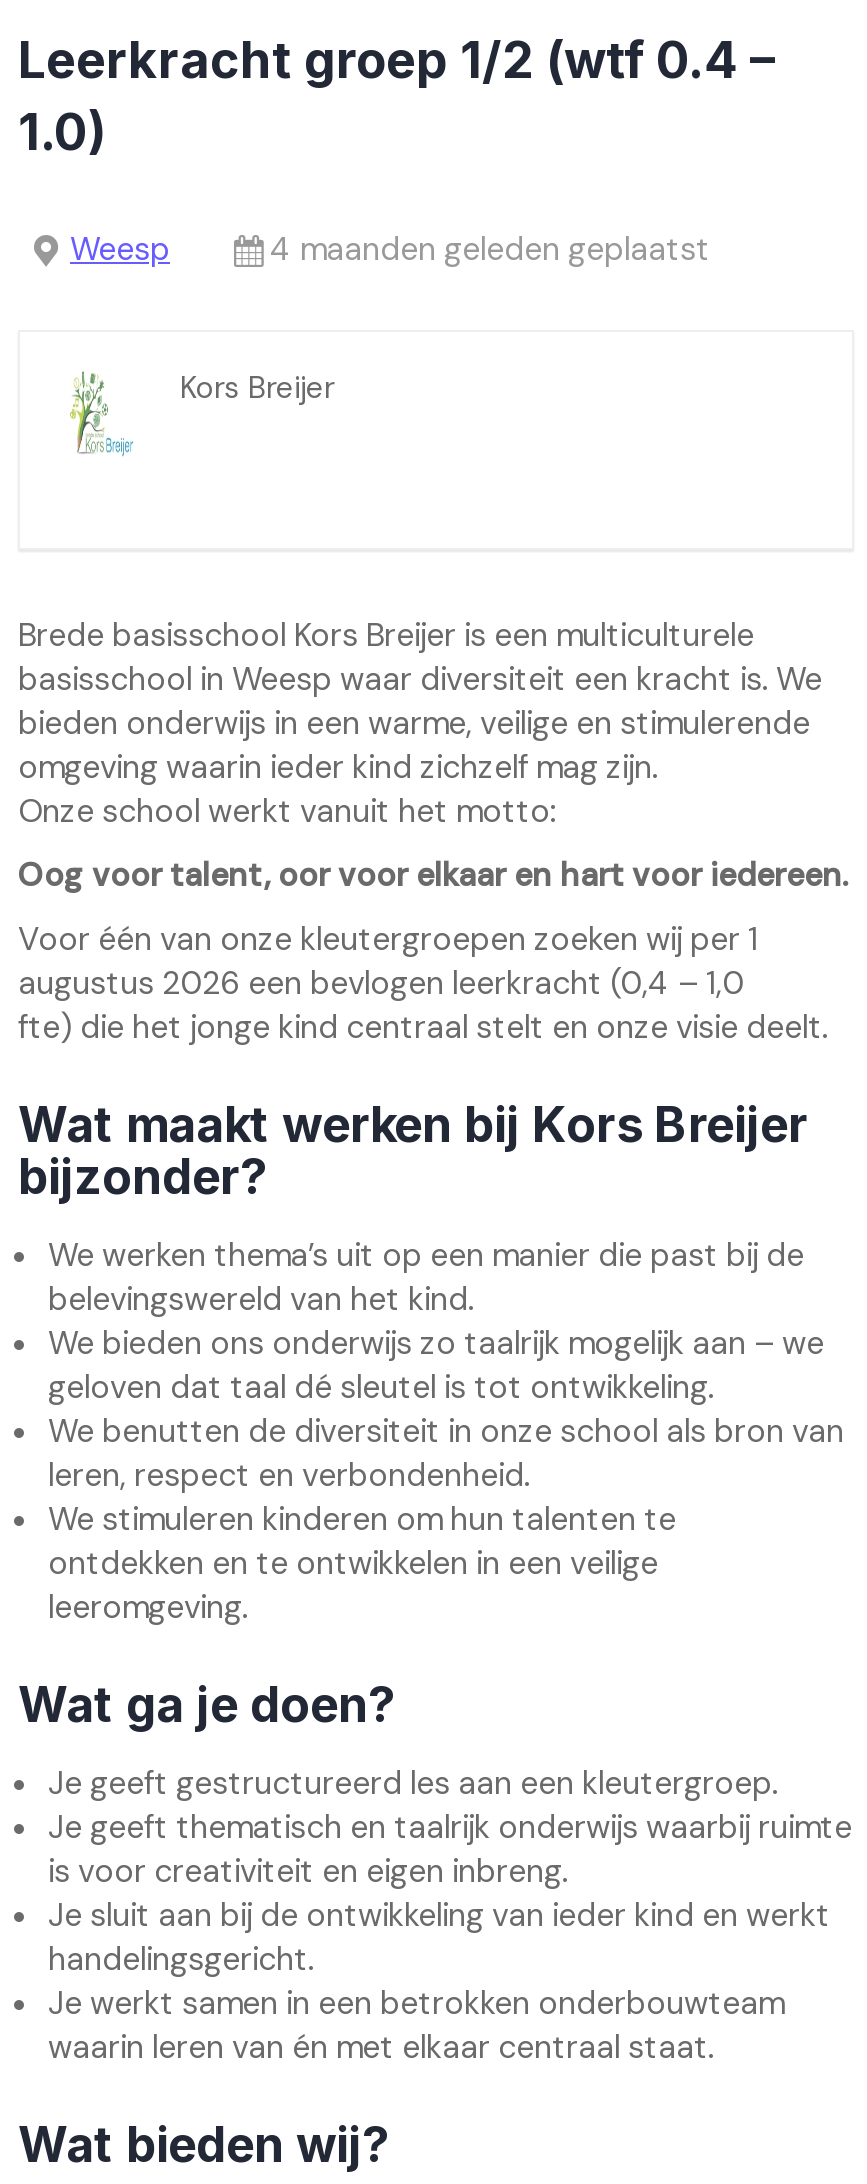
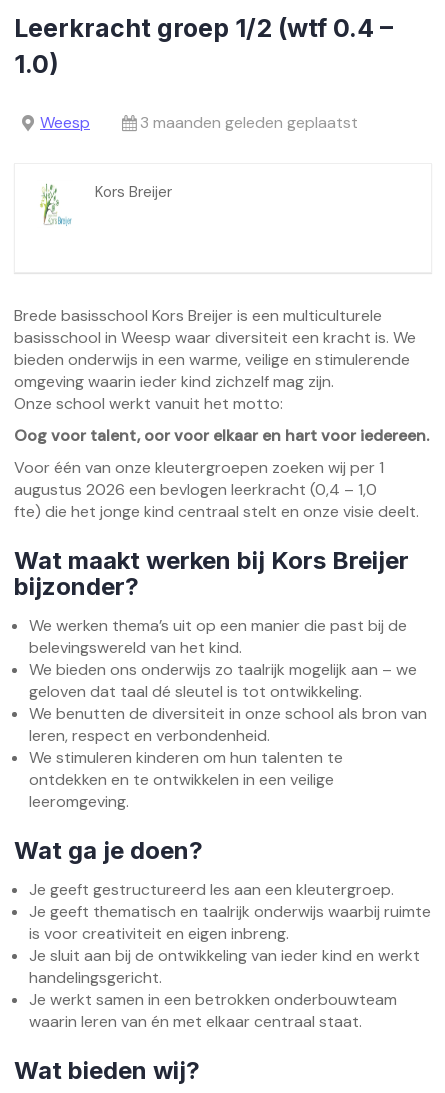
- 4 maanden geleden geplaatst
+ 3 maanden geleden geplaatst
